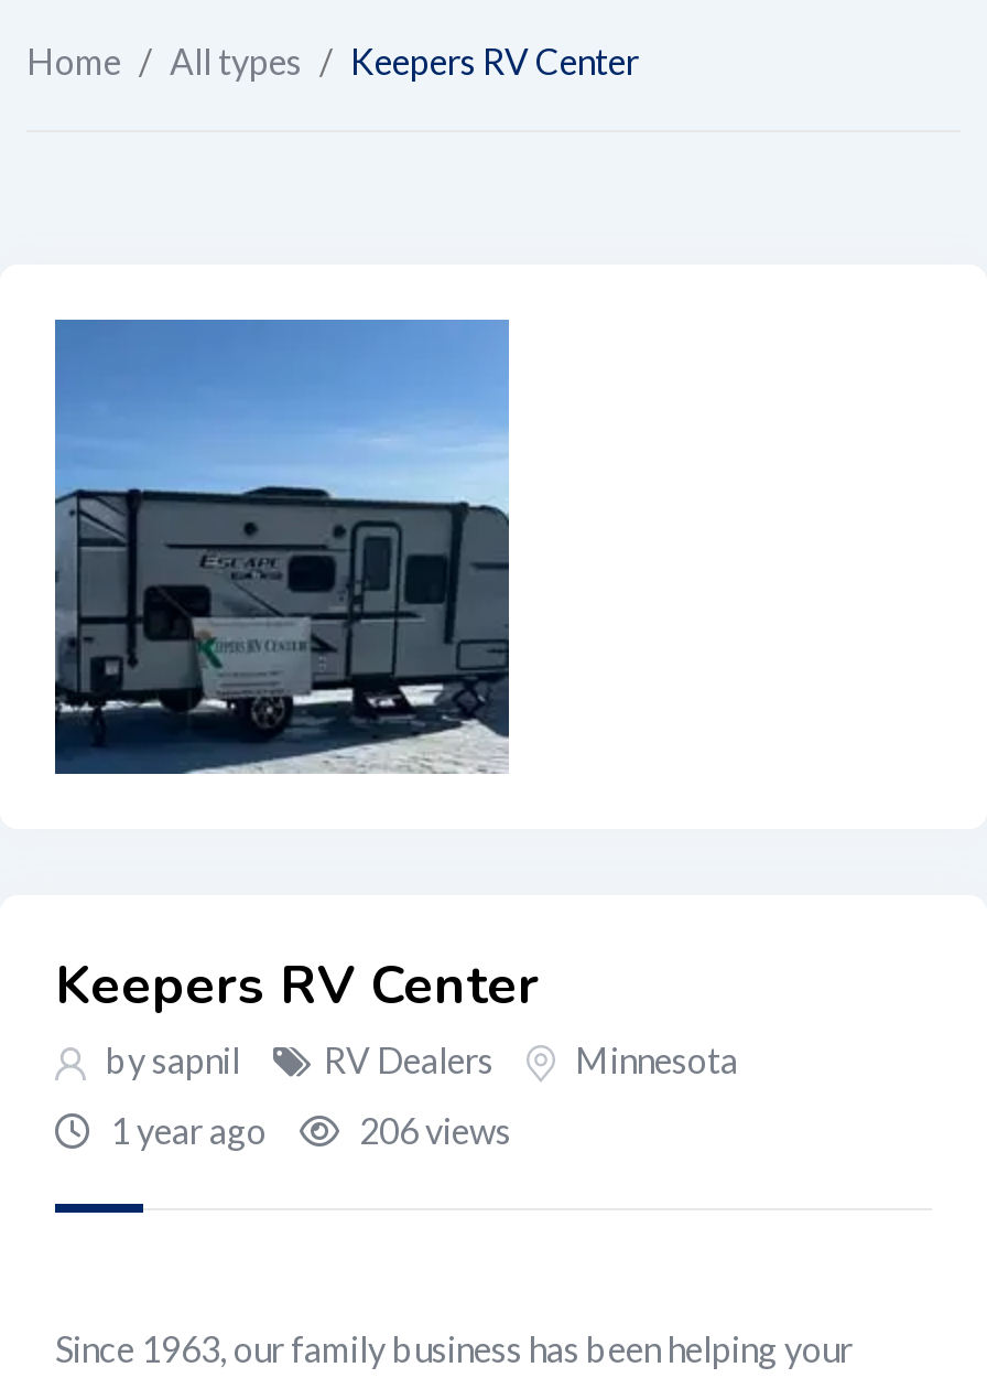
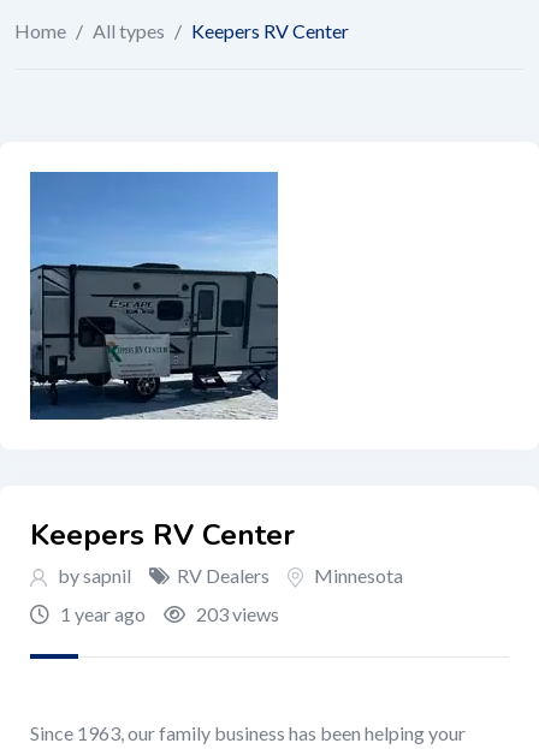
- 206 views
+ 203 views
